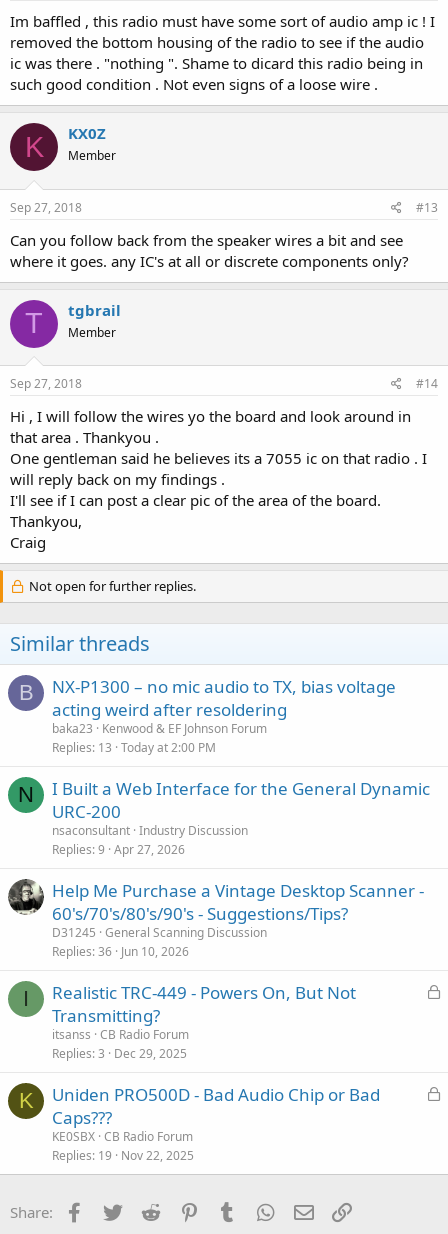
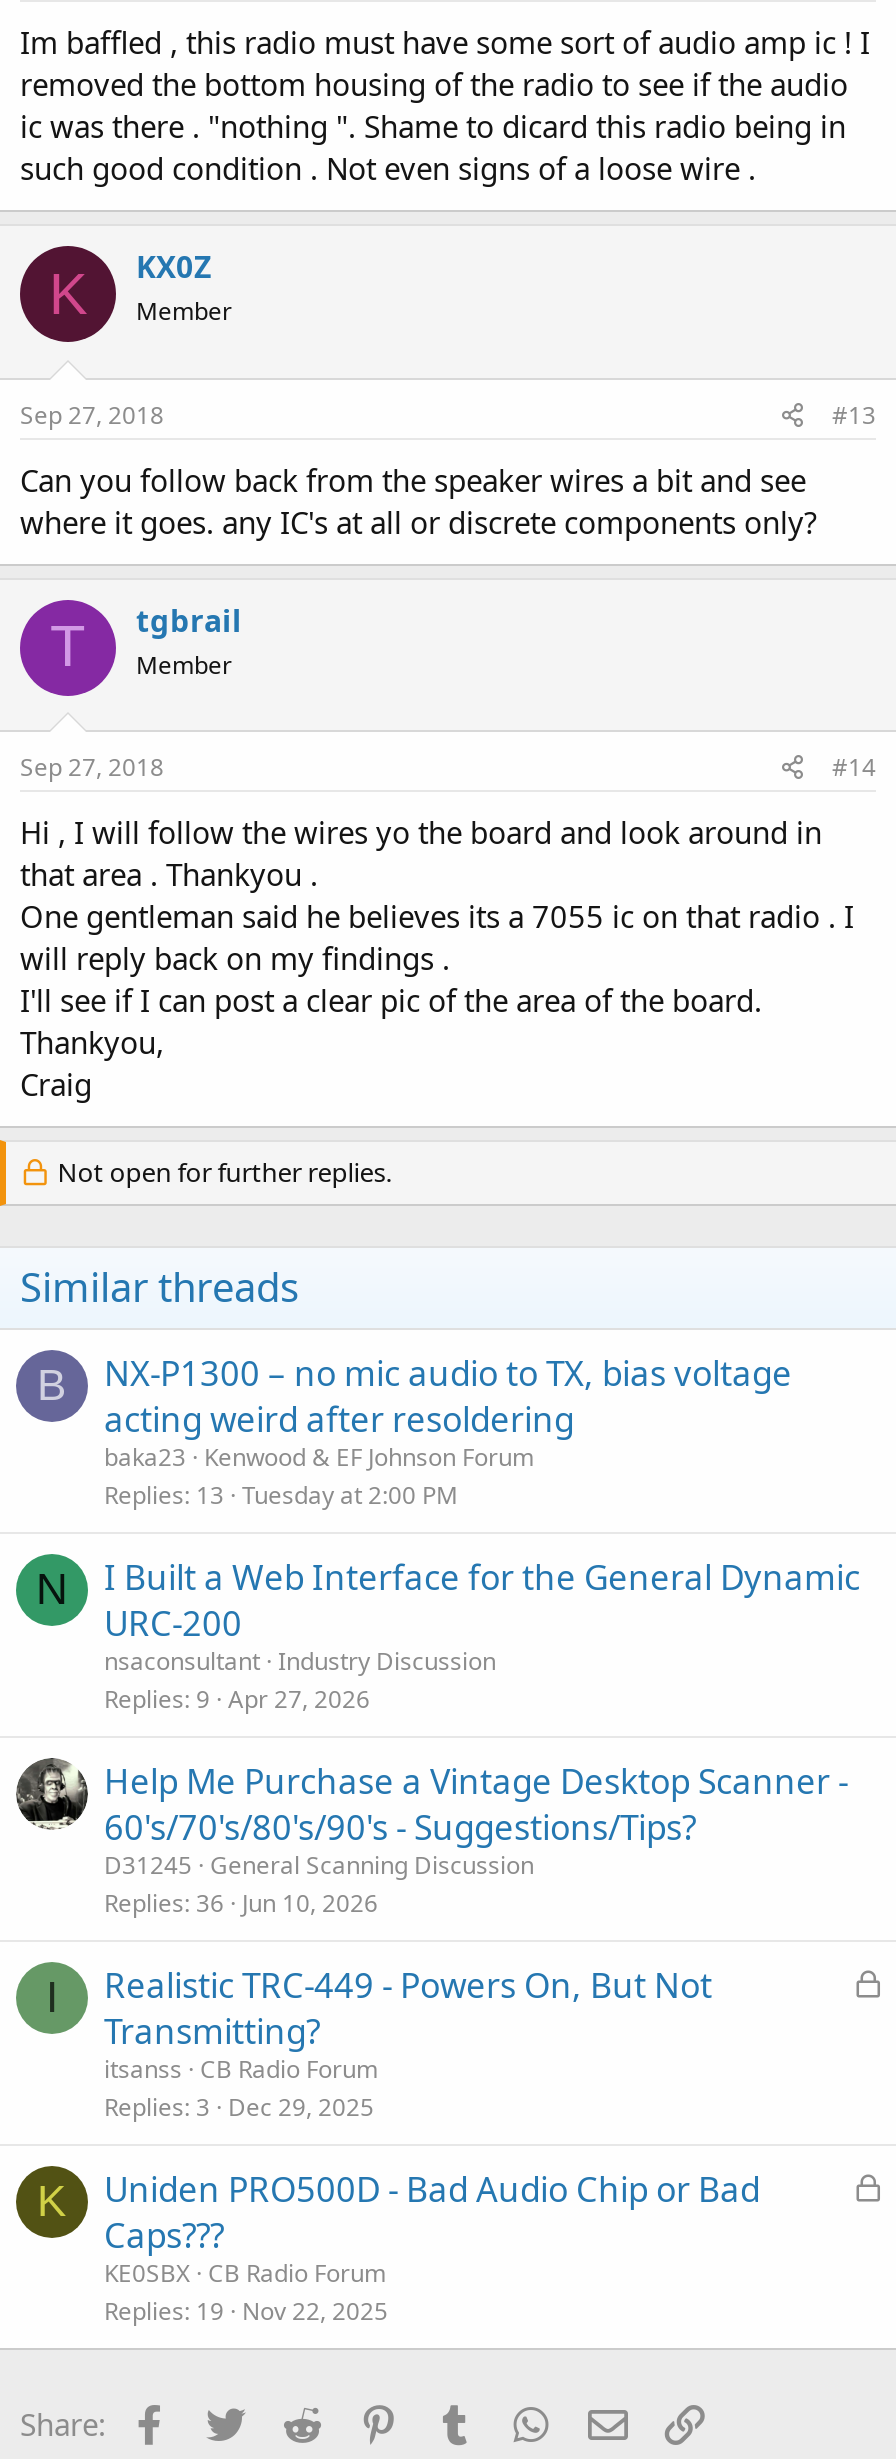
- Replies 13 Today at 2:00 PM
+ Replies 13 Tuesday at 2:00 PM
